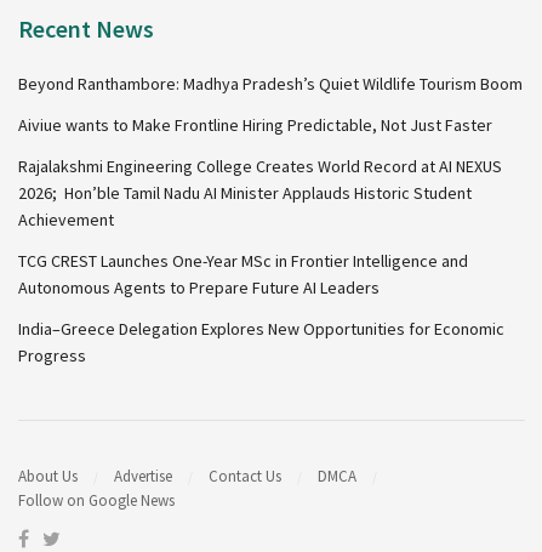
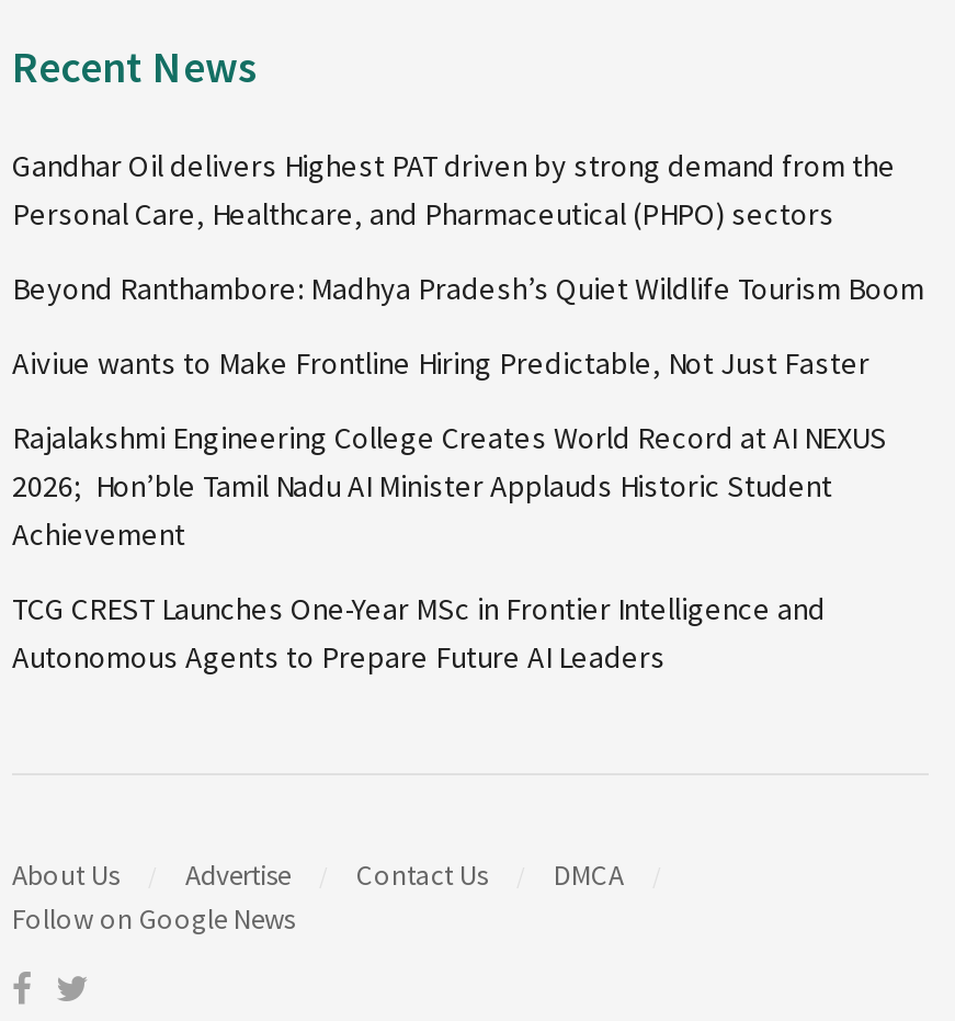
+ Gandhar Oil delivers Highest PAT driven by strong demand from the
+ Personal Care, Healthcare, and Pharmaceutical (PHPO) sectors

moved down: Beyond Ranthambore: Madhya Pradesh’s Quiet Wildlife Tourism Boom | Aiviue wants to Make Frontline Hiring Predictable, Not Just Faster | Rajalakshmi Engineering College Creates World Record at AI NEXUS | 2026; Hon’ble Tamil Nadu AI Minister Applauds Historic Student | Achievement | TCG CREST Launches One-Year MSc in Frontier Intelligence and | Autonomous Agents to Prepare Future AI Leaders

- India–Greece Delegation Explores New Opportunities for Economic
- Progress
